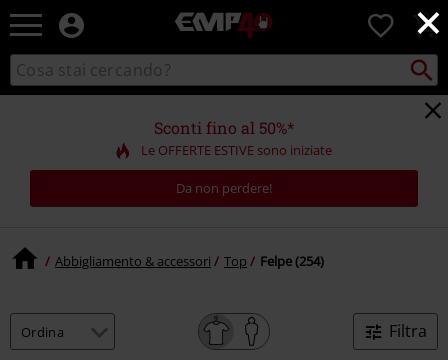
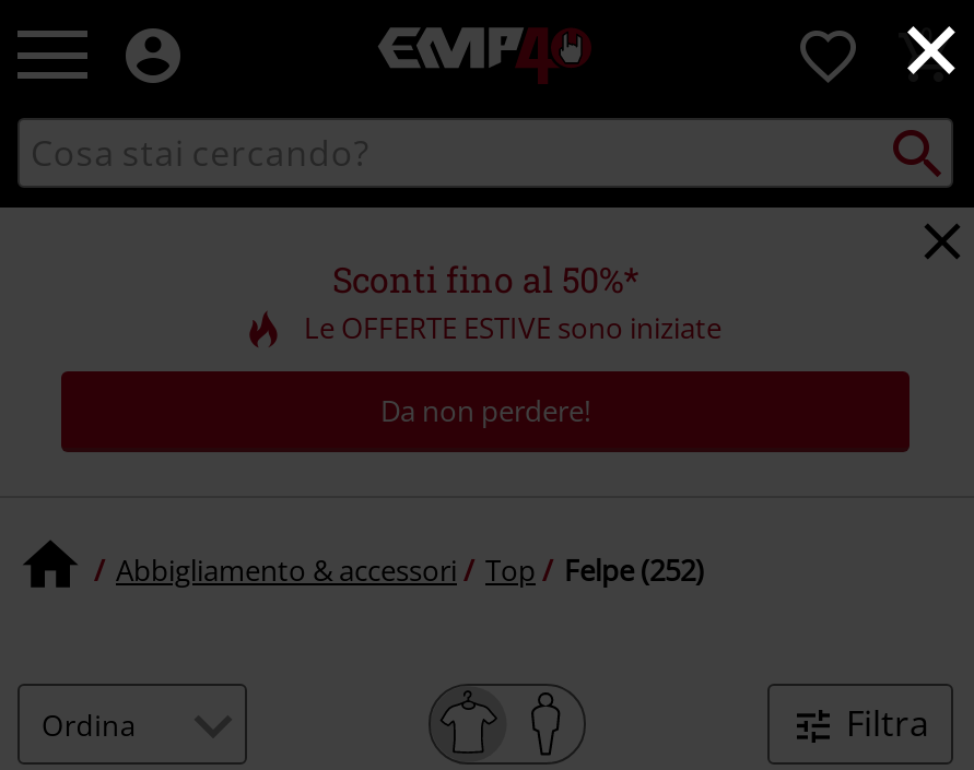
- Abbigliamento & accessori Top Felpe (254)
+ Abbigliamento & accessori Top Felpe (252)
